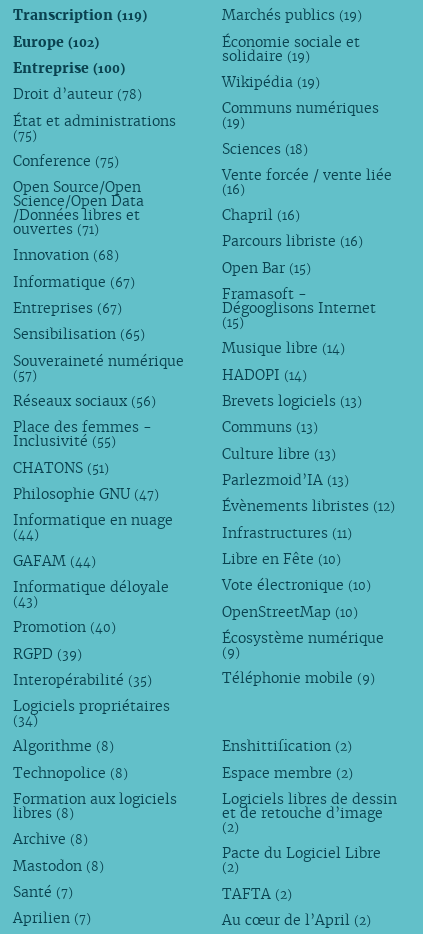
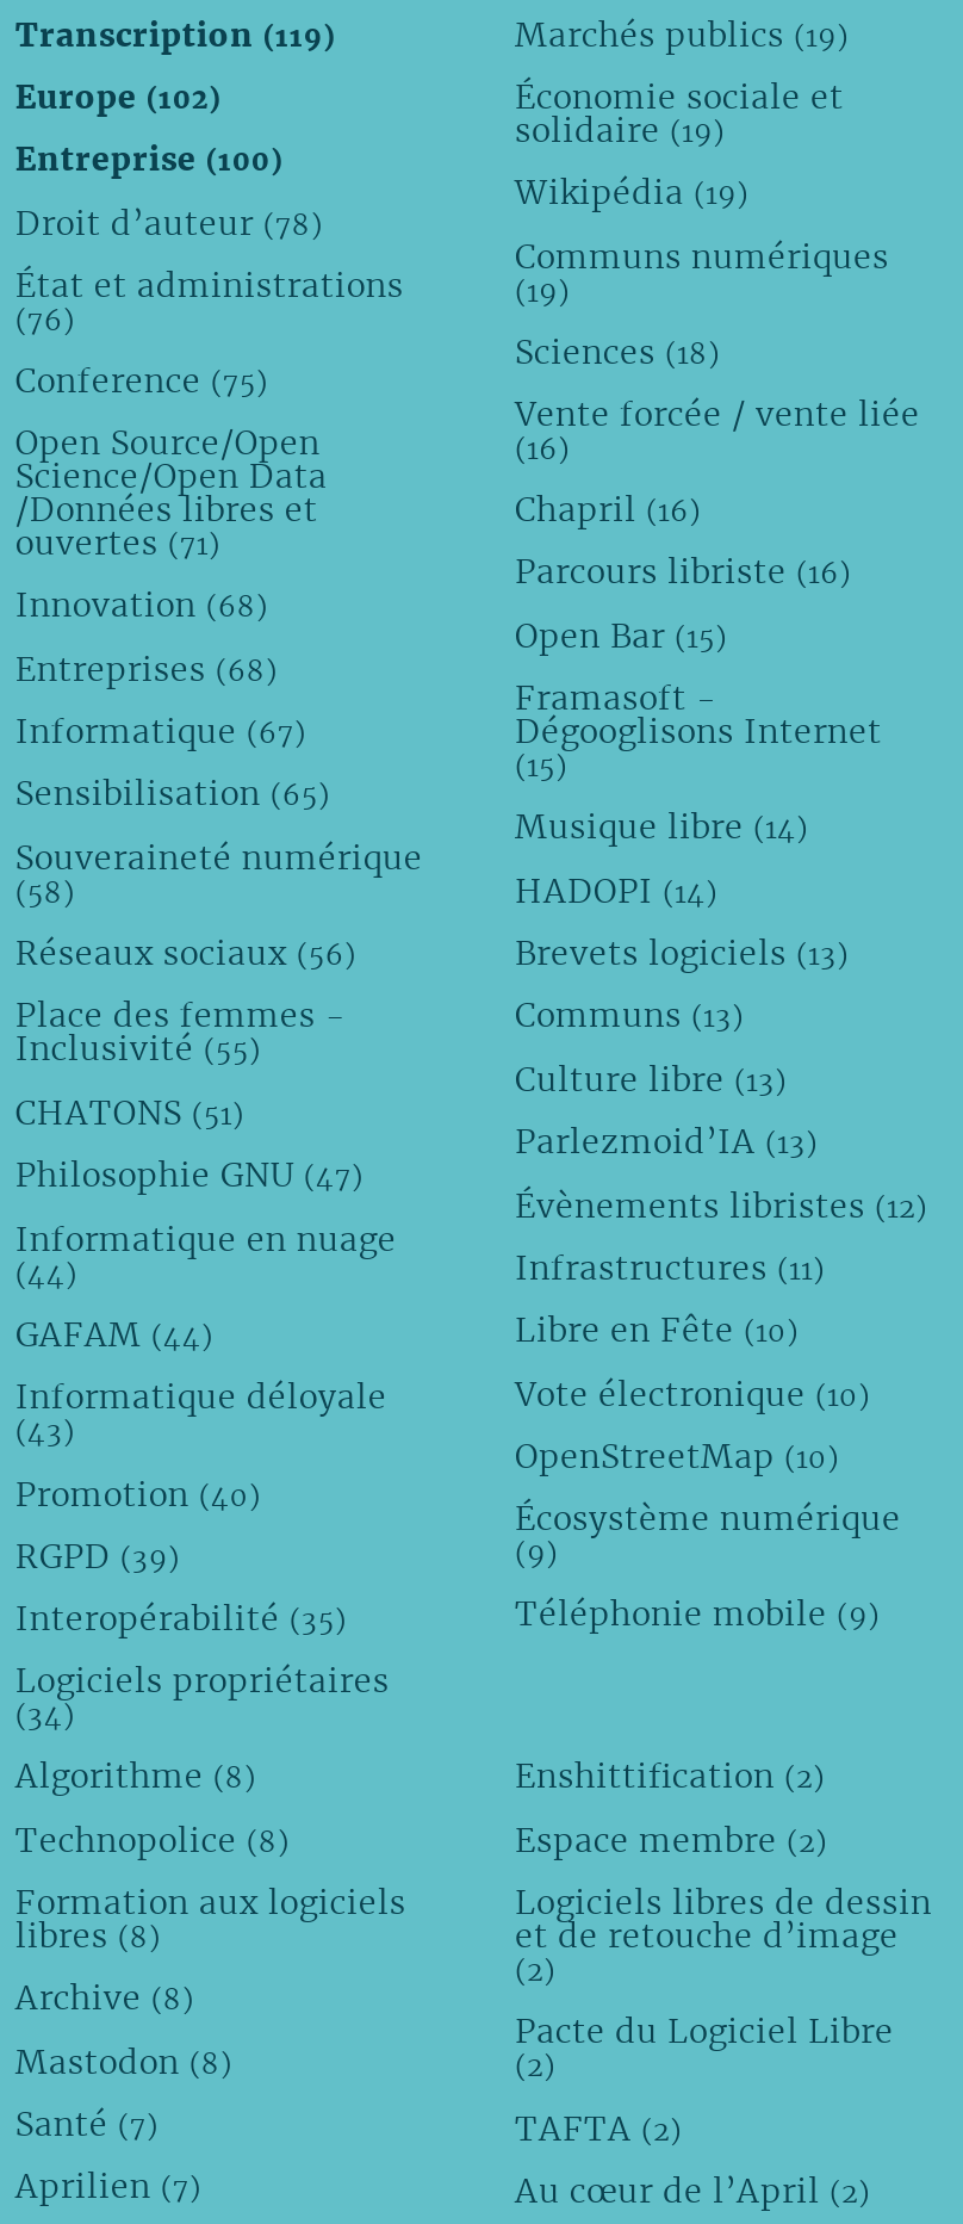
- (75)
+ (76)

+ Entreprises (68)

moved down: Informatique (67)

- Entreprises (67)

- (57)
+ (58)
